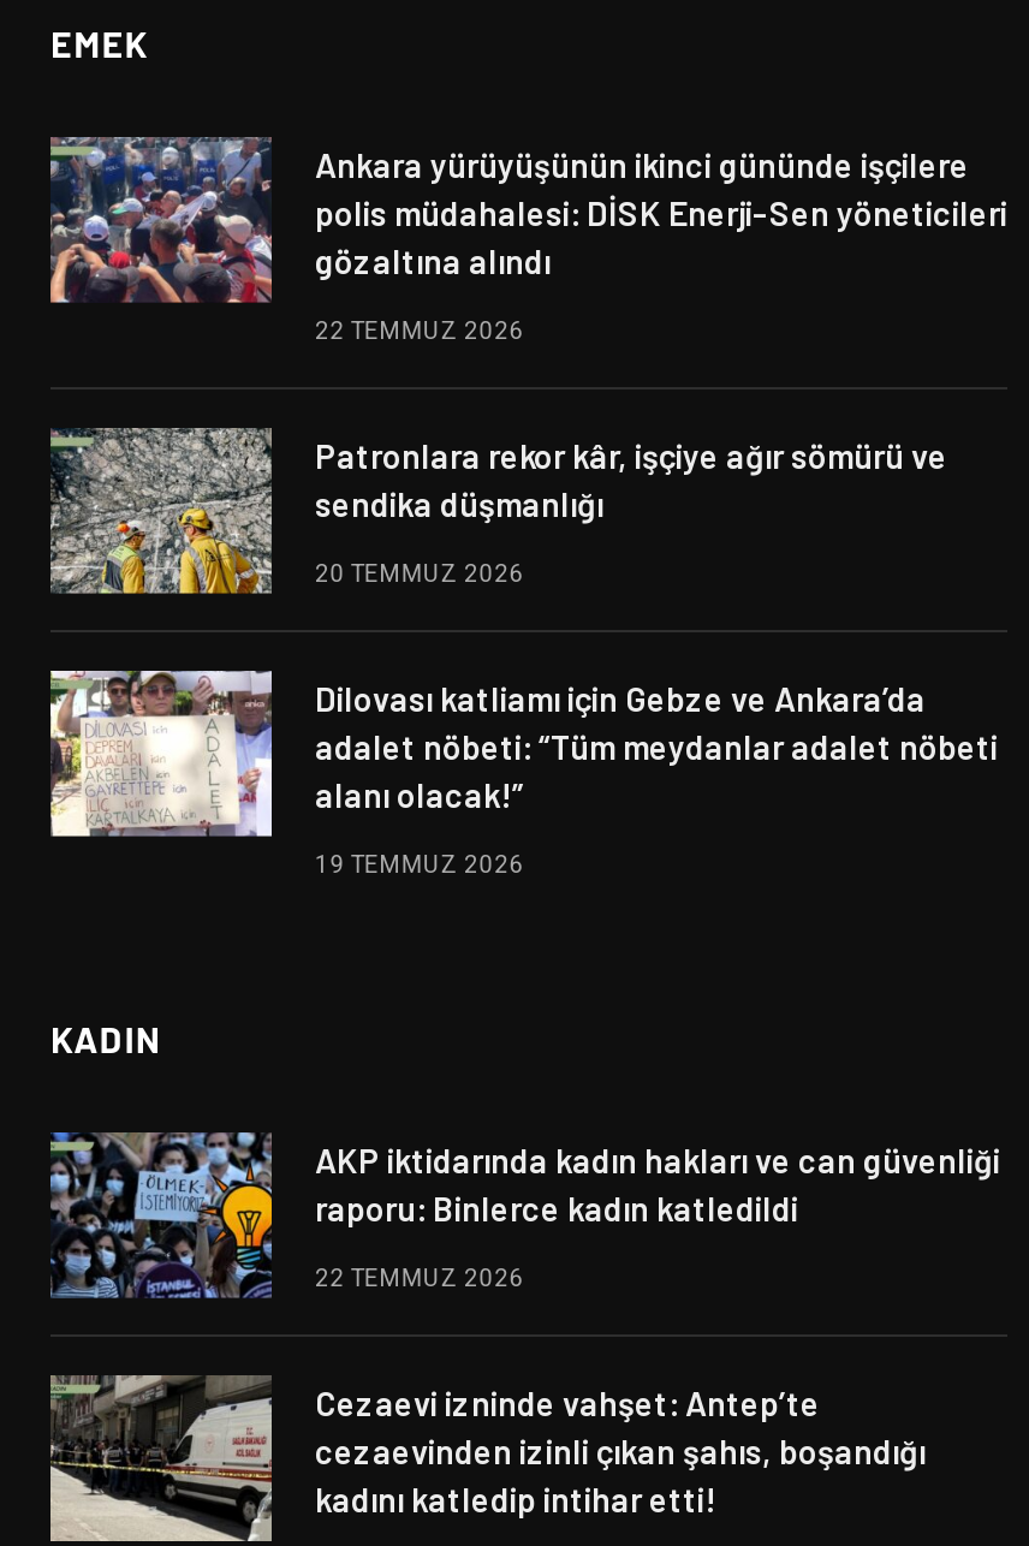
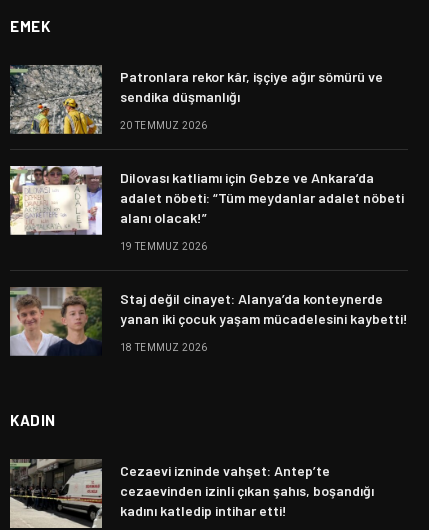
- [image]
- Ankara yürüyüşünün ikinci gününde işçilere
- polis müdahalesi: DİSK Enerji-Sen yöneticileri
- gözaltına alındı
- 22 TEMMUZ 2026

+ [image]
+ Staj değil cinayet: Alanya’da konteynerde
+ yanan iki çocuk yaşam mücadelesini kaybetti!
+ 18 TEMMUZ 2026

- [image]
- AKP iktidarında kadın hakları ve can güvenliği
- raporu: Binlerce kadın katledildi
- 22 TEMMUZ 2026
